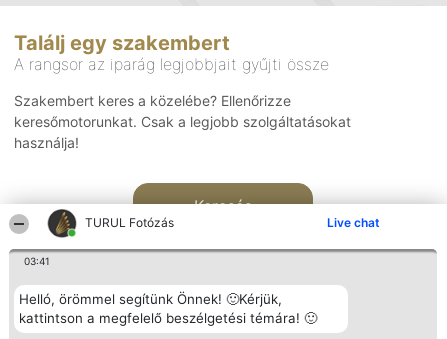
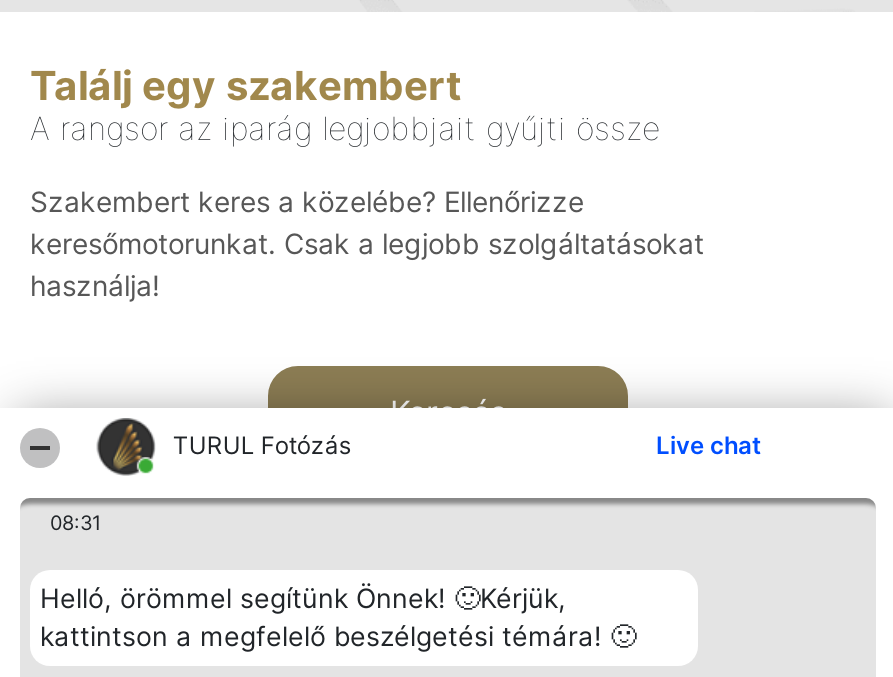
- 03:41
+ 08:31
